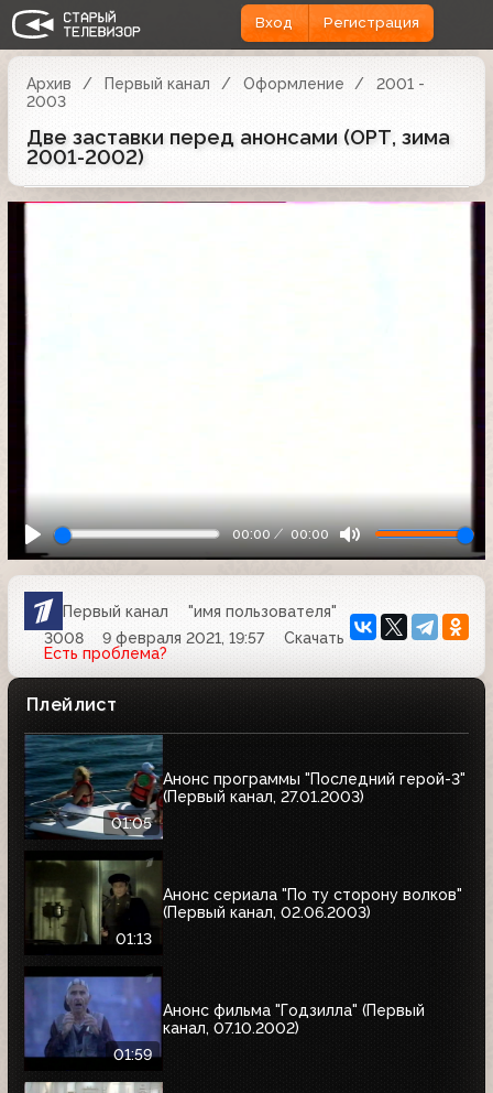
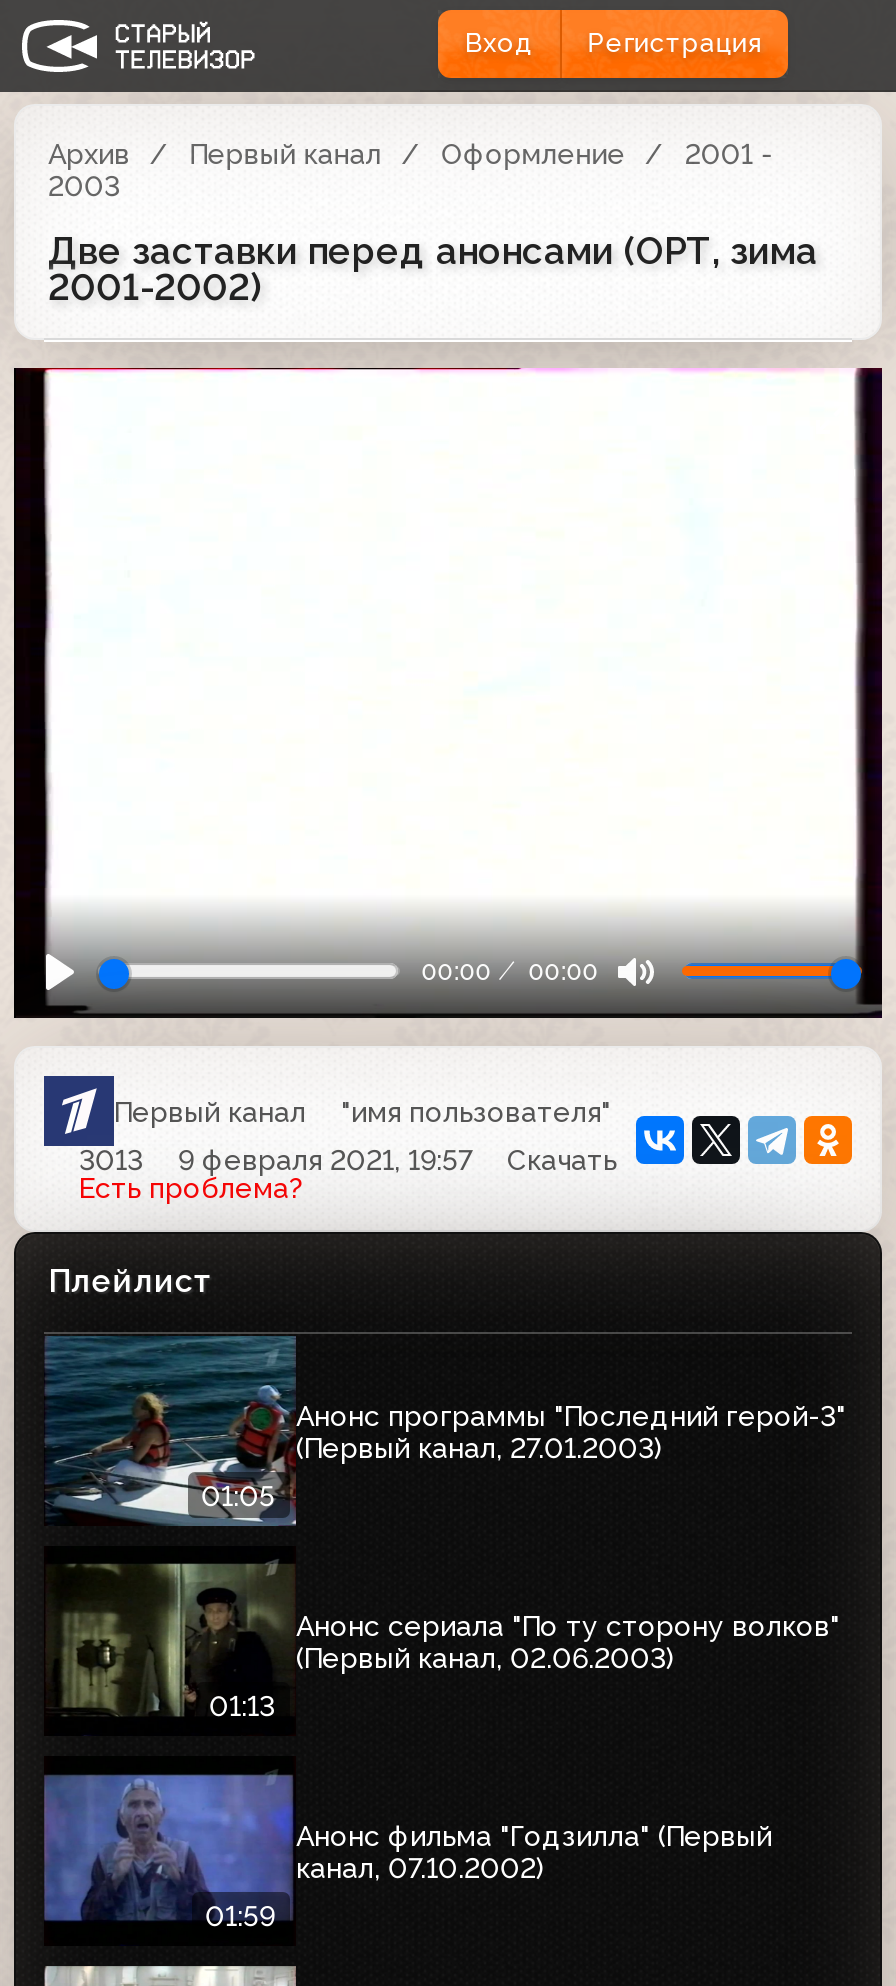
- 3008 9 февраля 2021, 19:57 Скачать
+ 3013 9 февраля 2021, 19:57 Скачать
